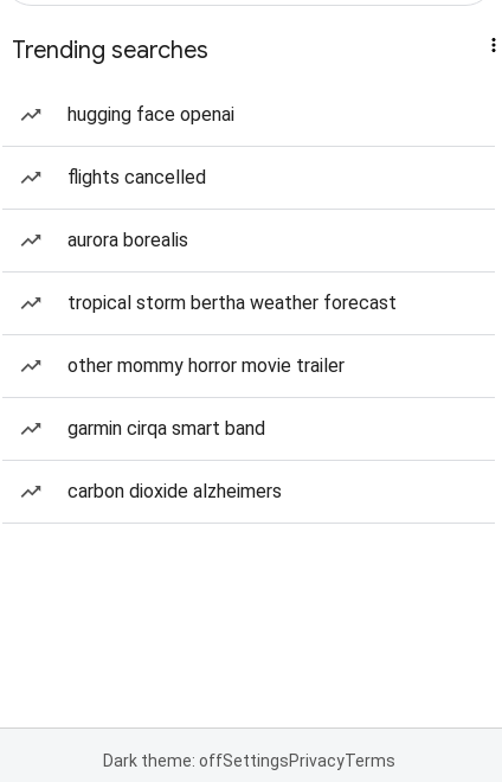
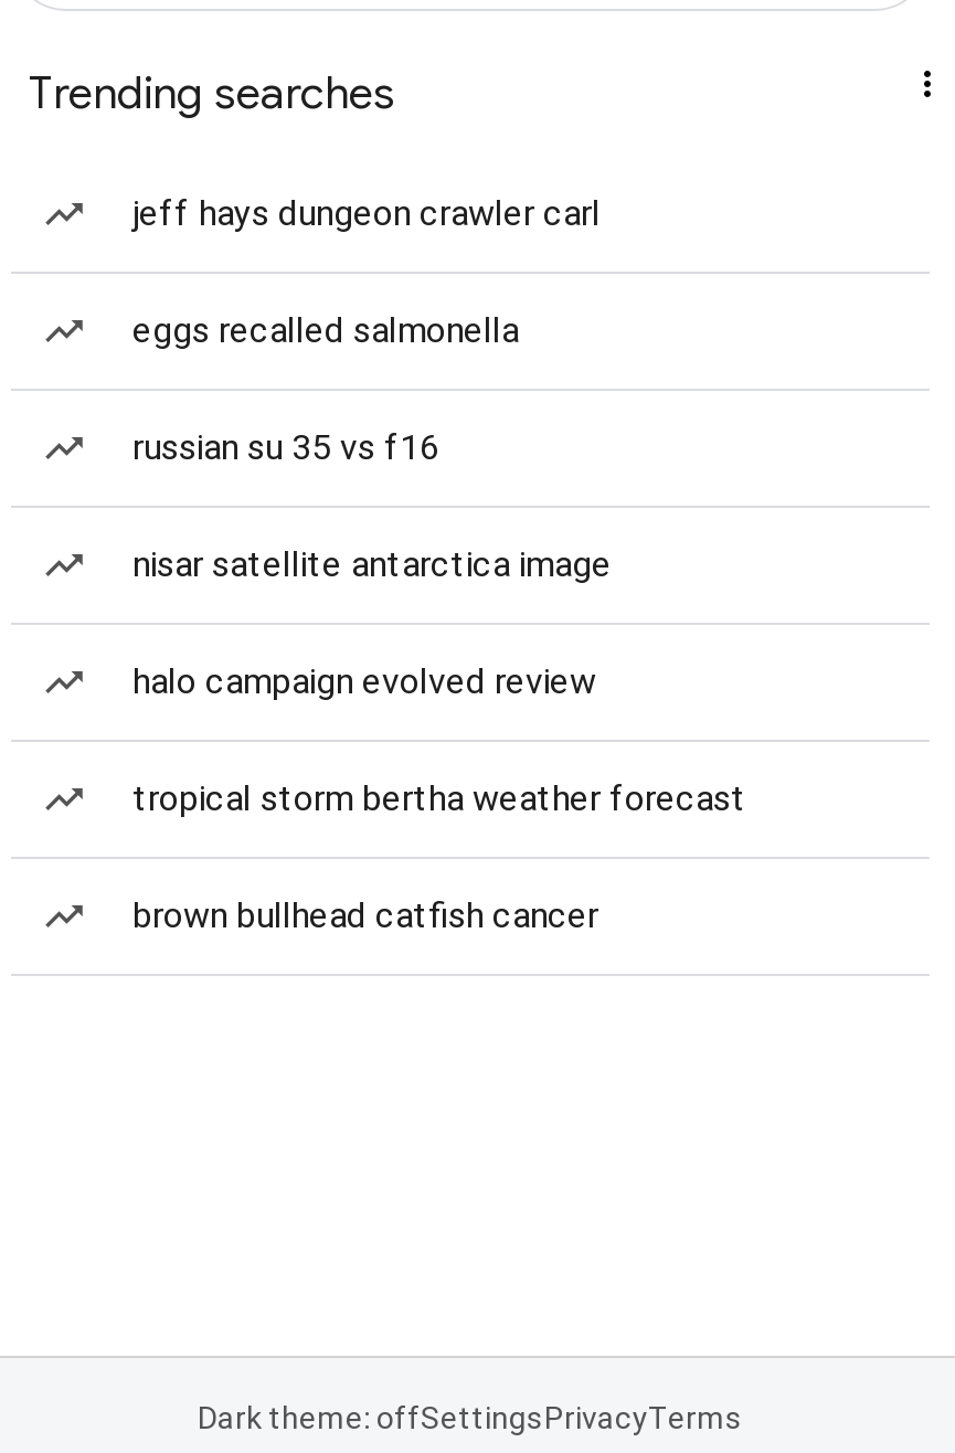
- hugging face openai
- flights cancelled
- aurora borealis
+ jeff hays dungeon crawler carl
+ eggs recalled salmonella
+ russian su 35 vs f16
+ nisar satellite antarctica image
+ halo campaign evolved review

moved down: tropical storm bertha weather forecast

- other mommy horror movie trailer
- garmin cirqa smart band
- carbon dioxide alzheimers
+ brown bullhead catfish cancer
